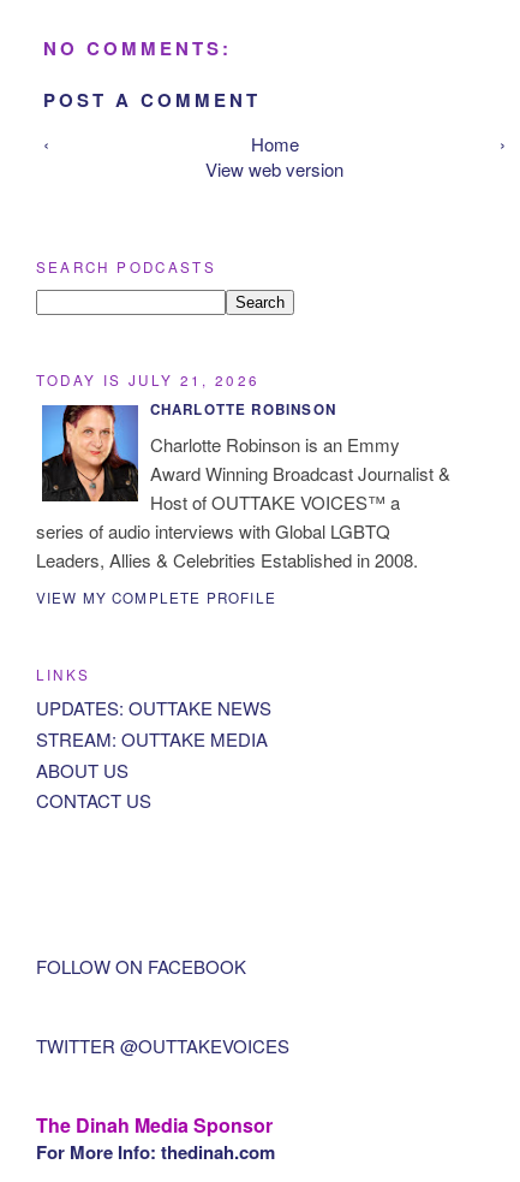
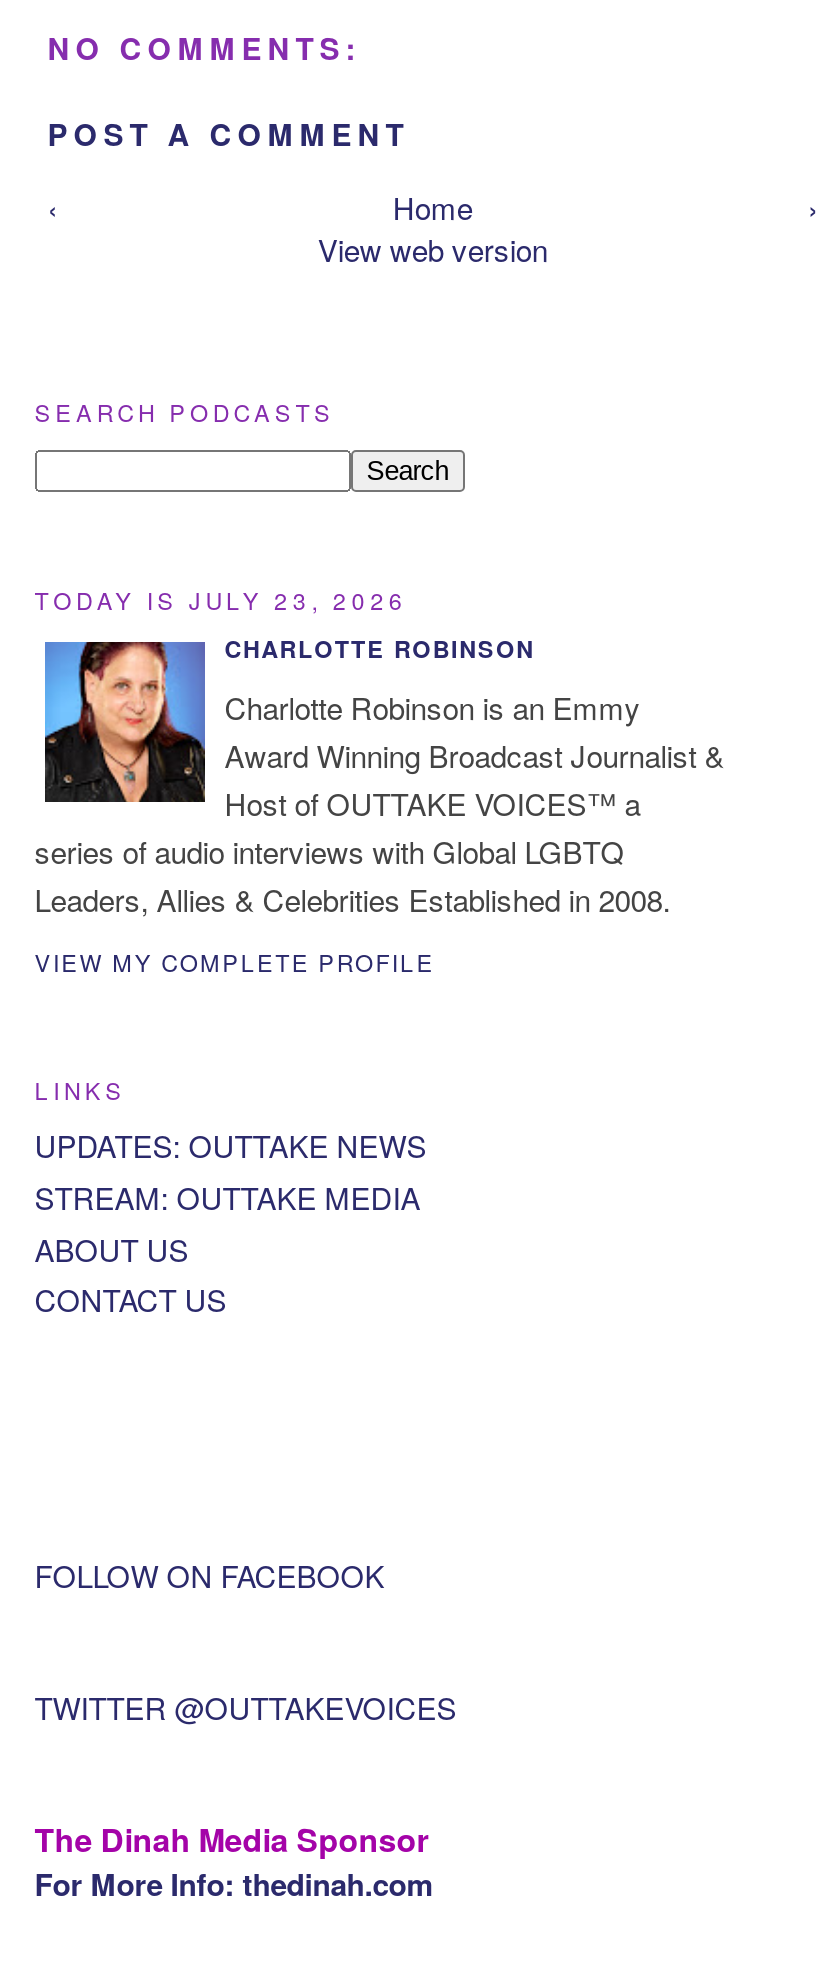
- TODAY IS JULY 21, 2026
+ TODAY IS JULY 23, 2026
